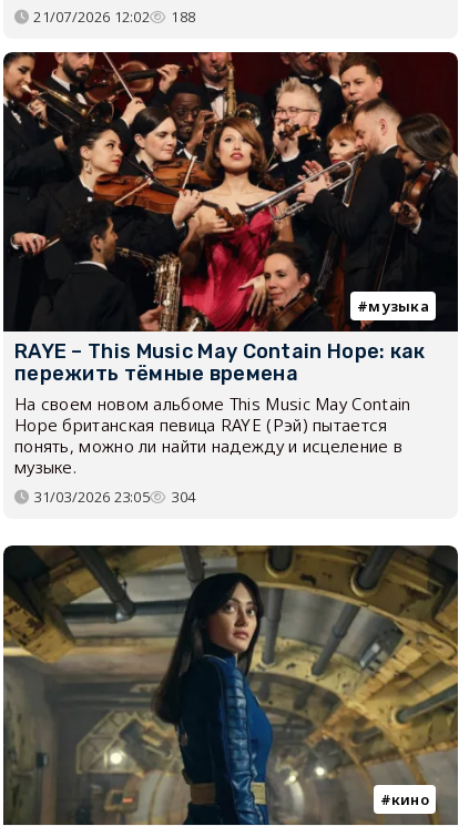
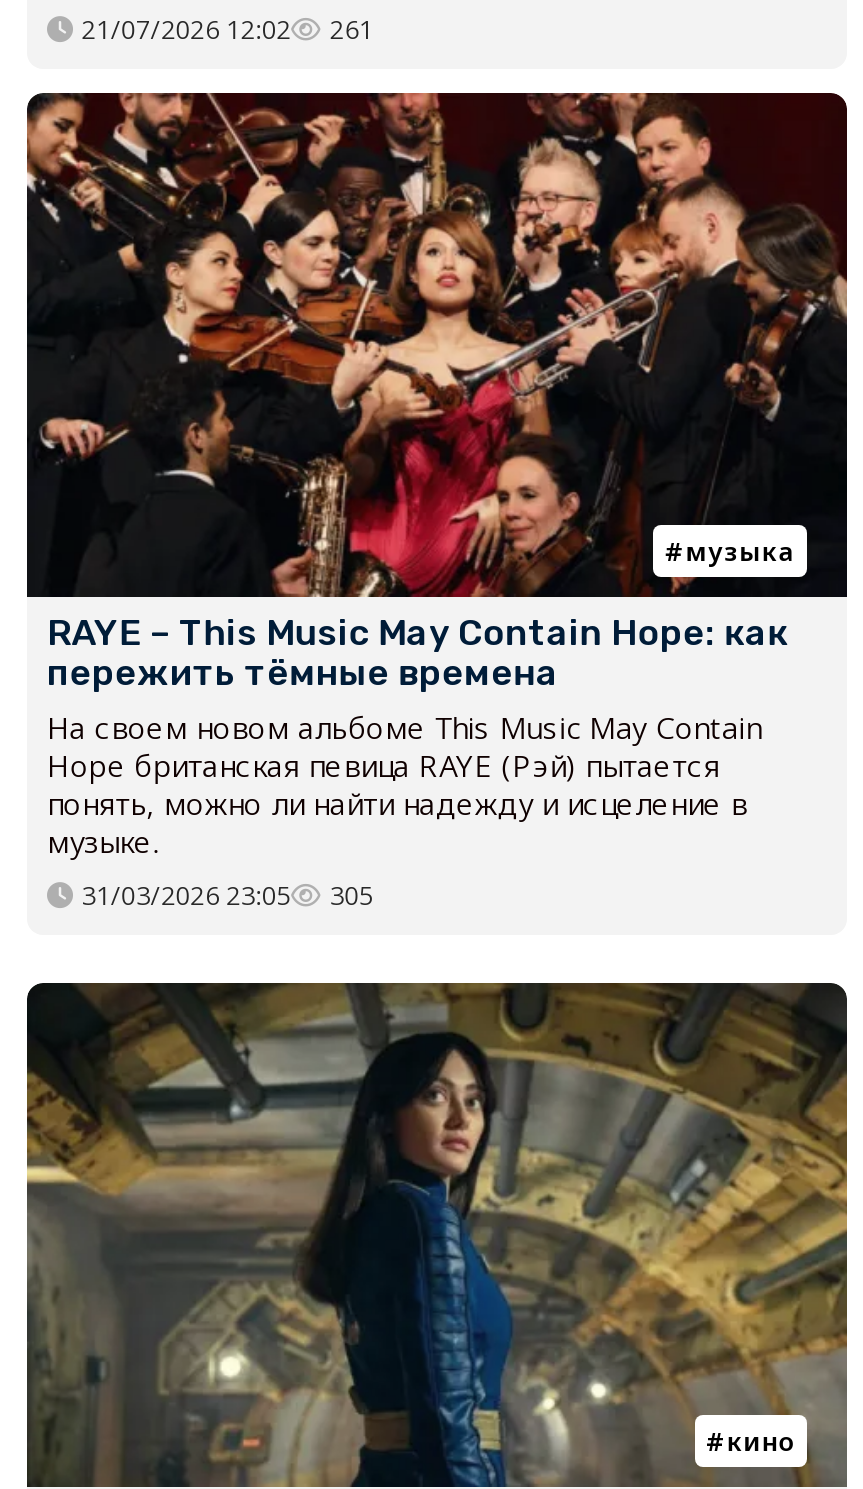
- 21/07/2026 12:02 188
+ 21/07/2026 12:02 261

- 31/03/2026 23:05 304
+ 31/03/2026 23:05 305
